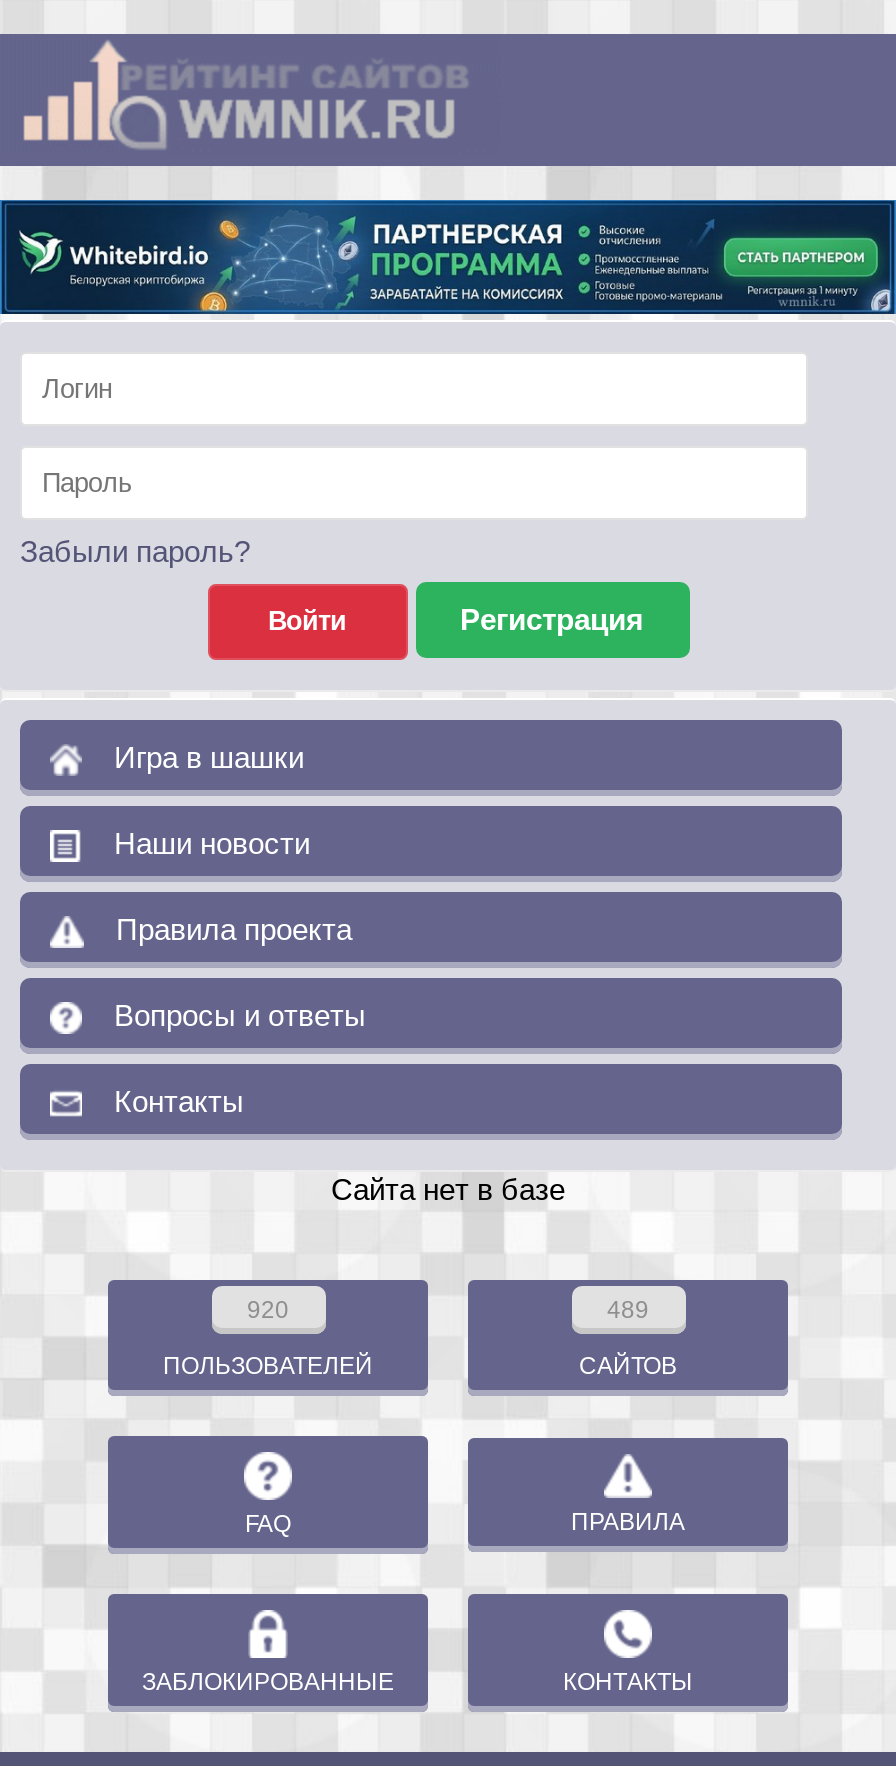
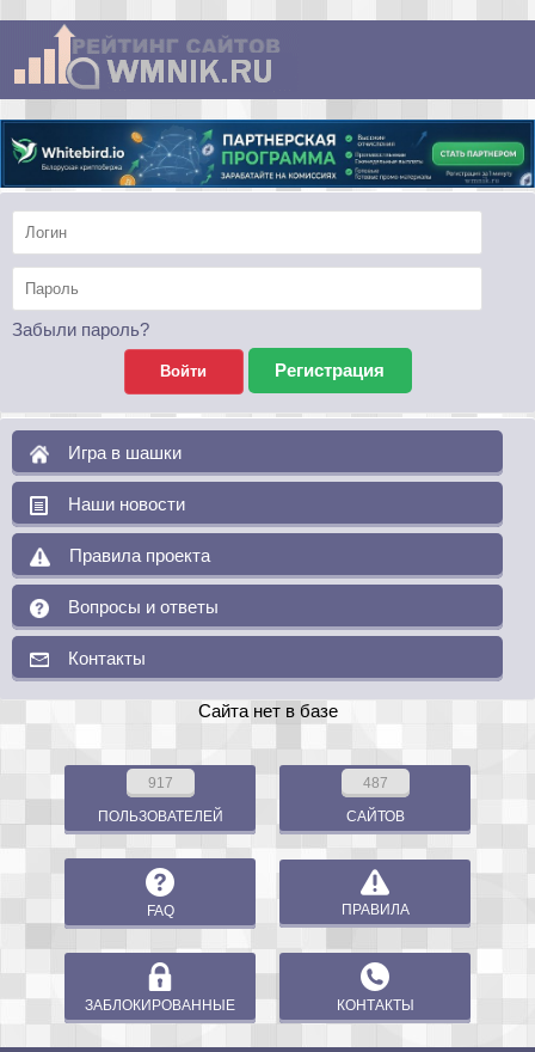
- 920
+ 917

- 489
+ 487
